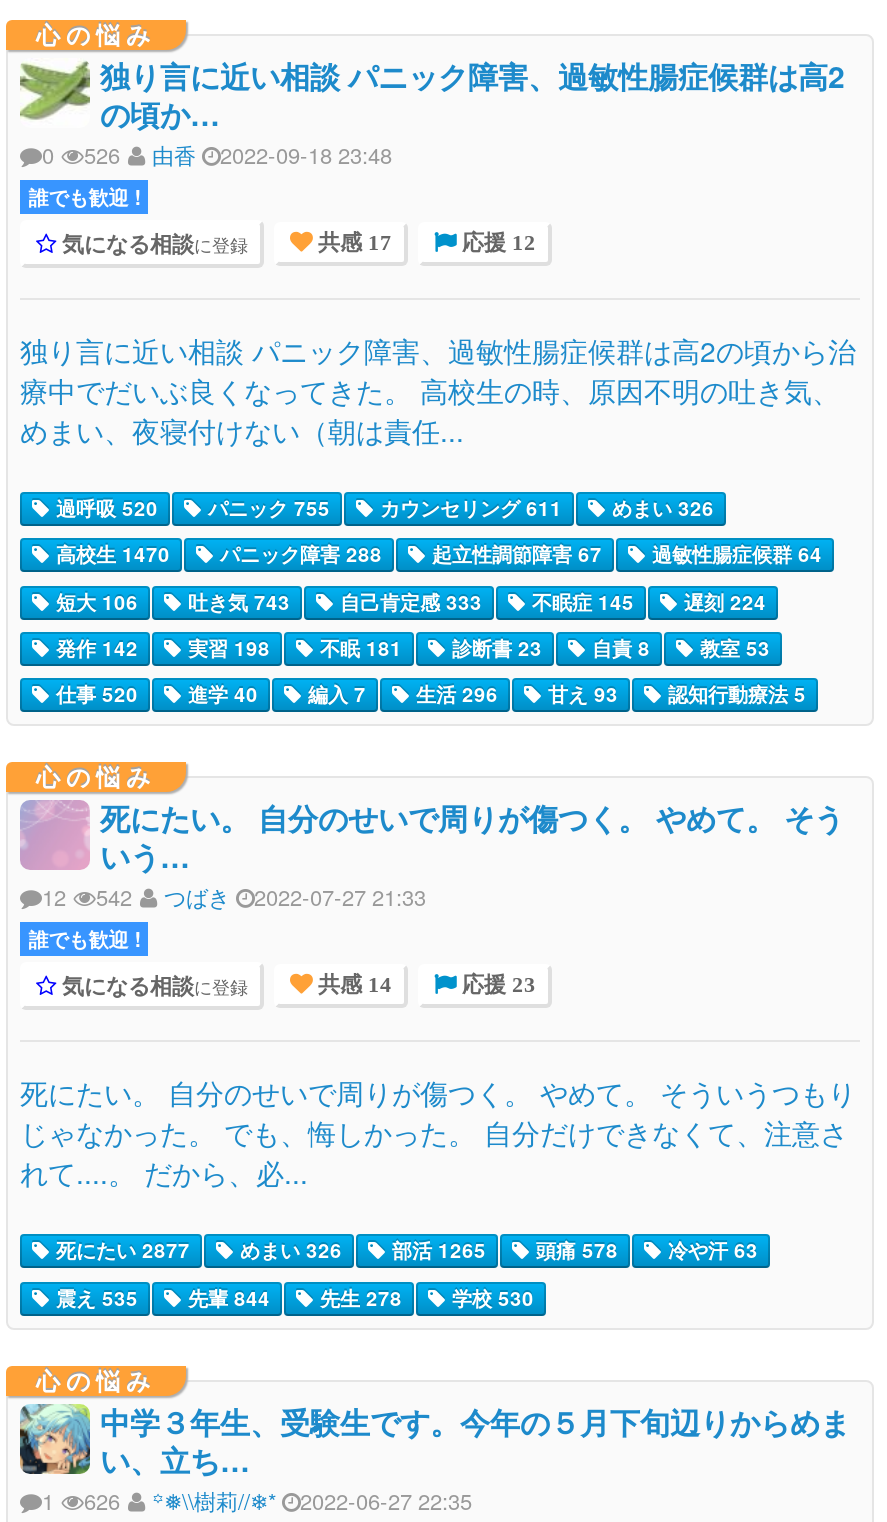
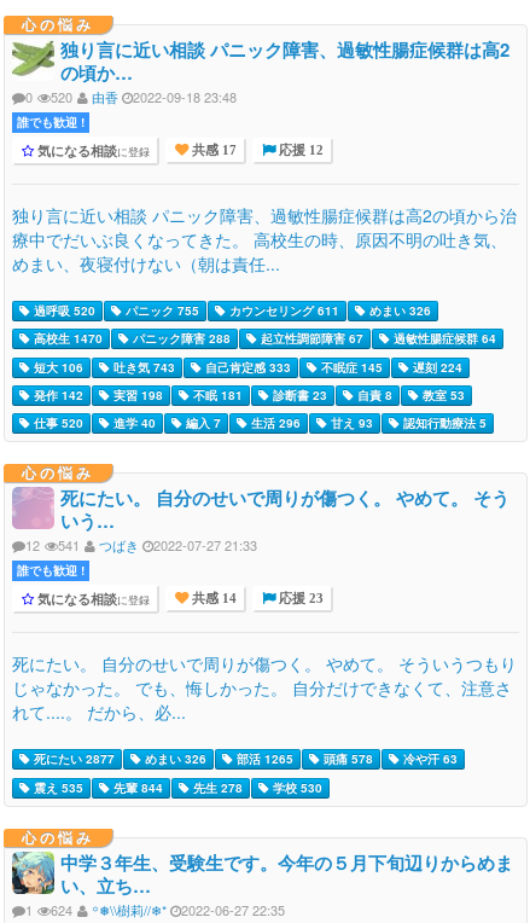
- 0 526 由香 2022-09-18 23:48
+ 0 520 由香 2022-09-18 23:48

- 12 542 つばき 2022-07-27 21:33
+ 12 541 つばき 2022-07-27 21:33

- 626
+ 624
